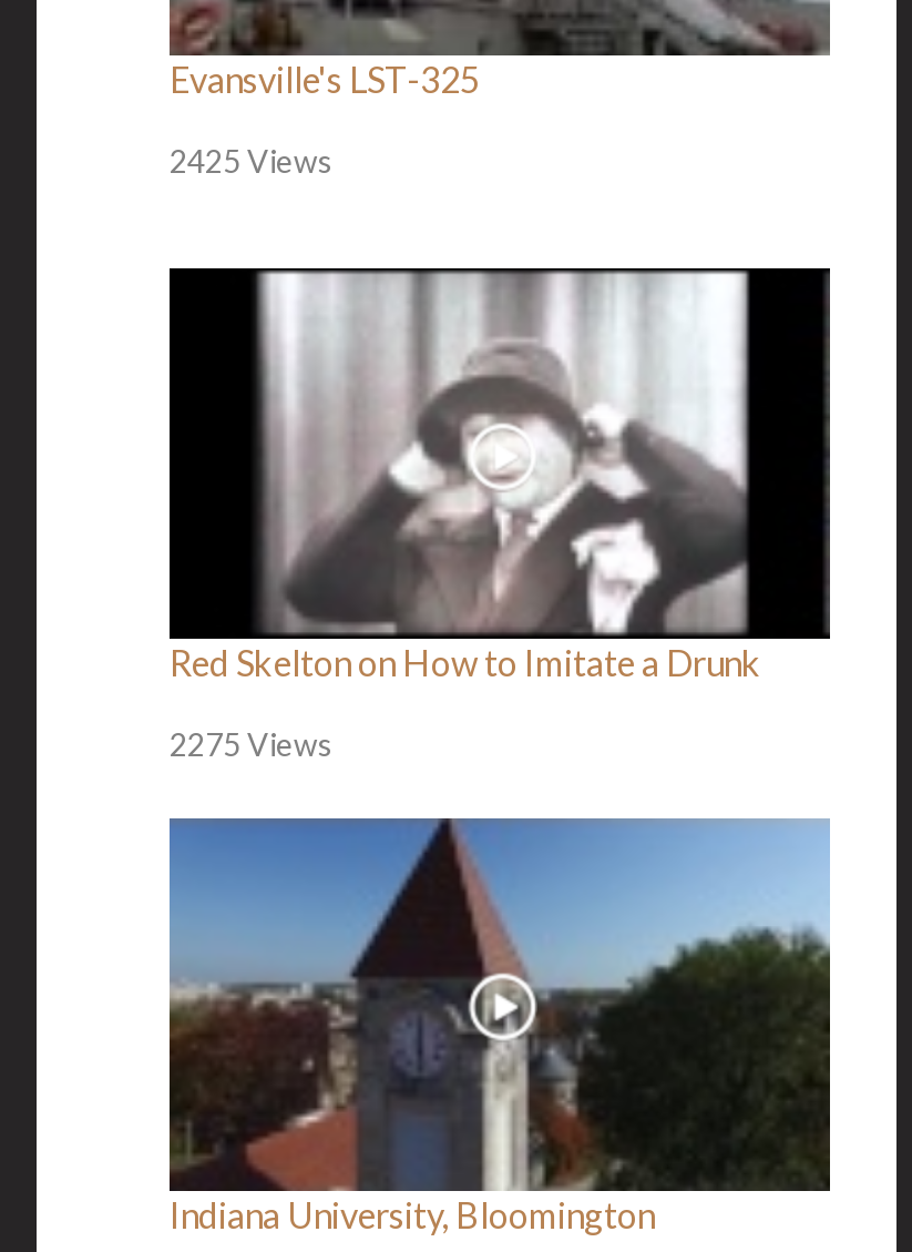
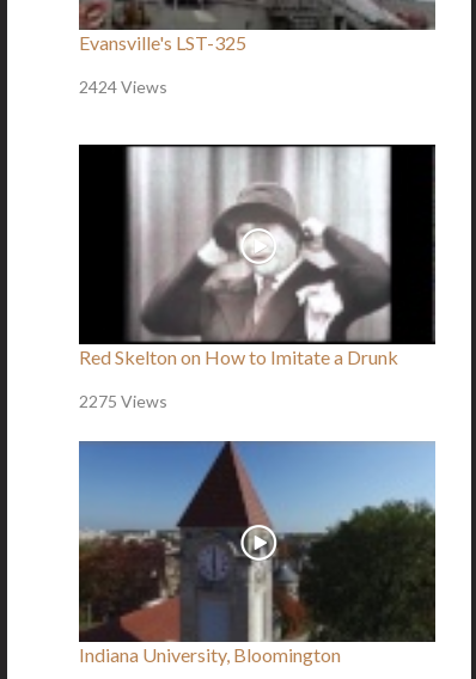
- 2425 Views
+ 2424 Views
